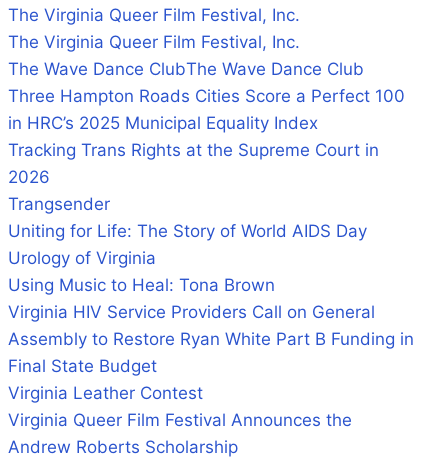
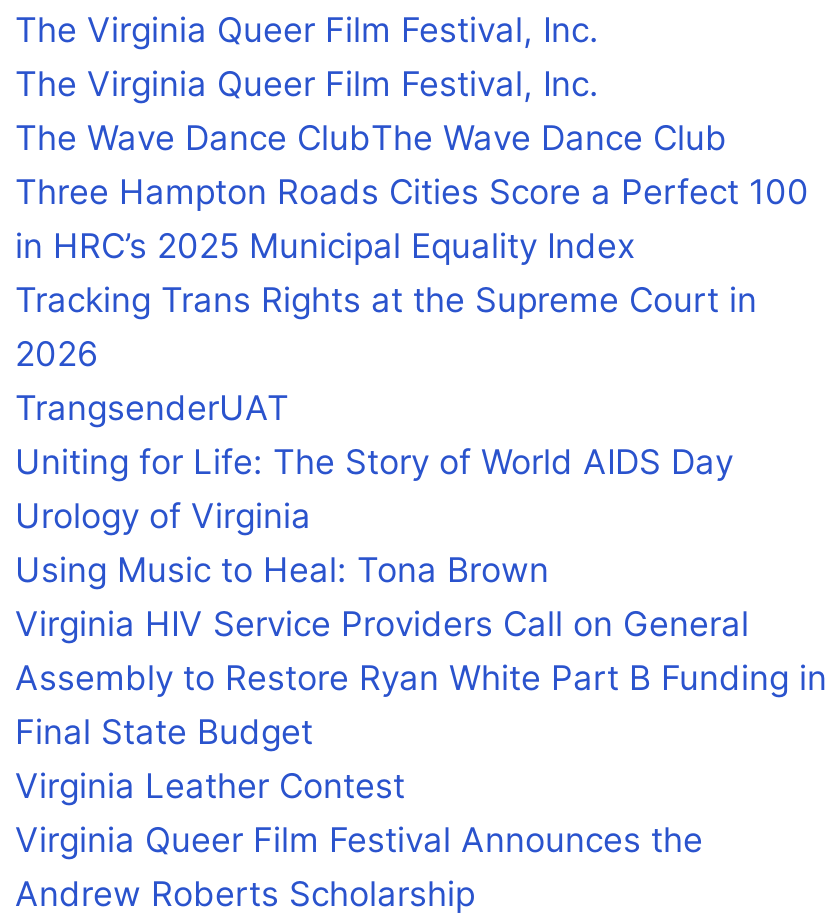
- Trangsender
+ TrangsenderUAT
